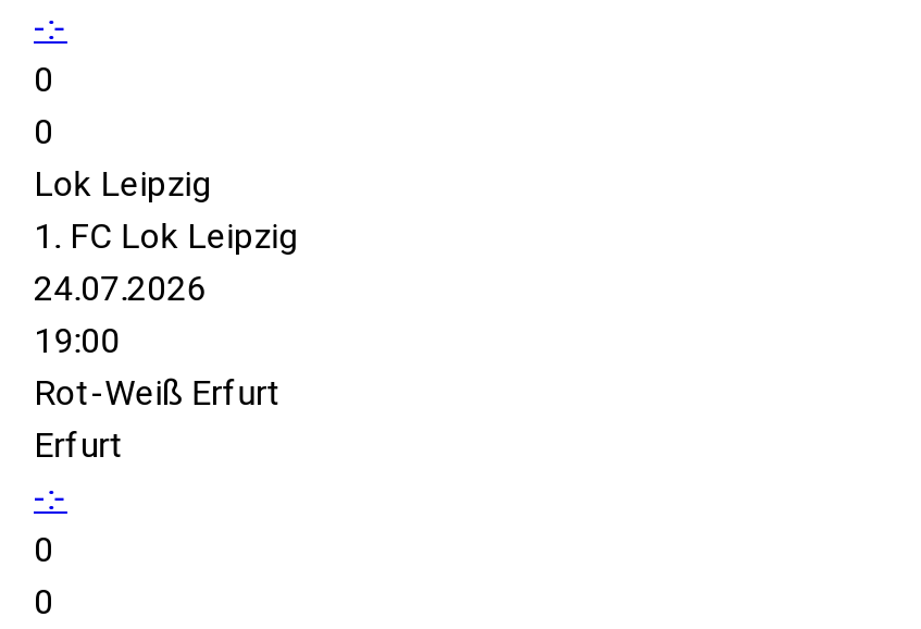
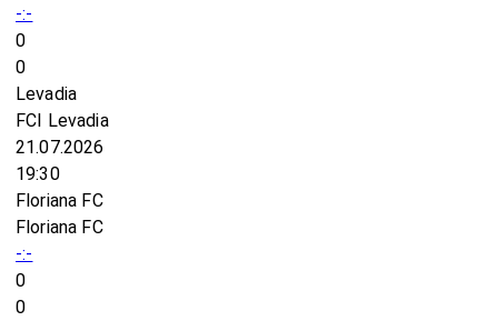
- Lok Leipzig
- 1. FC Lok Leipzig
- 24.07.2026
- 19:00
- Rot-Weiß Erfurt
- Erfurt
+ Levadia
+ FCI Levadia
+ 21.07.2026
+ 19:30
+ Floriana FC
+ Floriana FC
